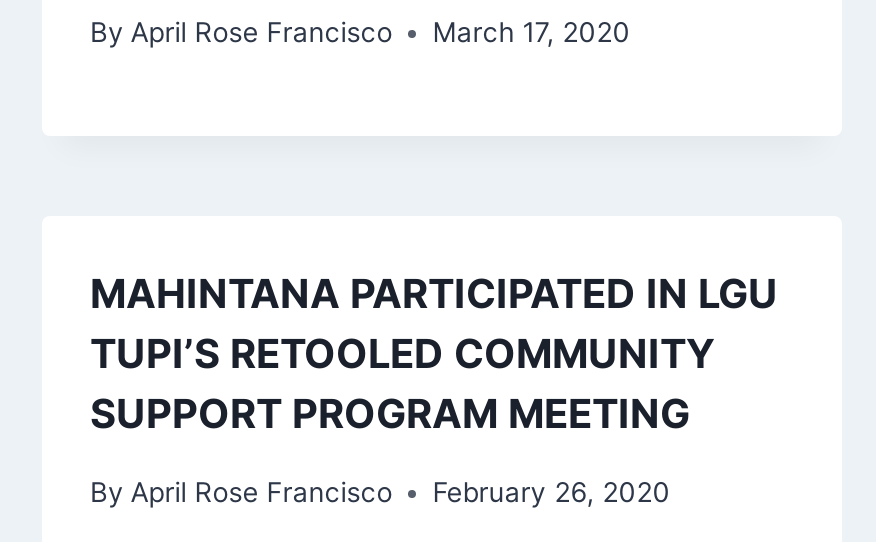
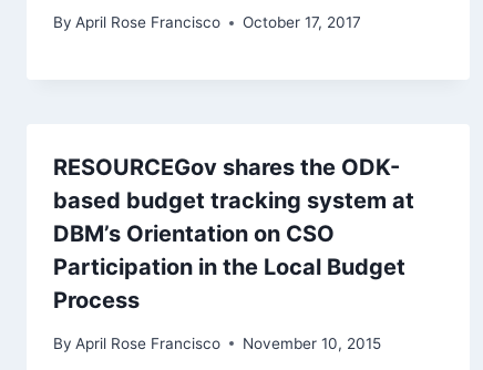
- By April Rose Francisco March 17, 2020
+ By April Rose Francisco October 17, 2017

- MAHINTANA PARTICIPATED IN LGU
- TUPI’S RETOOLED COMMUNITY
- SUPPORT PROGRAM MEETING
+ RESOURCEGov shares the ODK-
+ based budget tracking system at
+ DBM’s Orientation on CSO
+ Participation in the Local Budget
+ Process

- By April Rose Francisco February 26, 2020
+ By April Rose Francisco November 10, 2015
